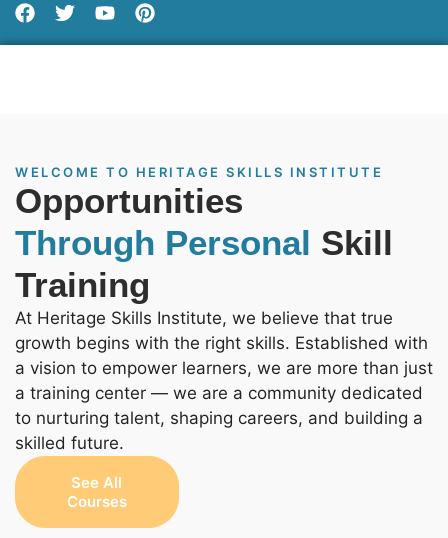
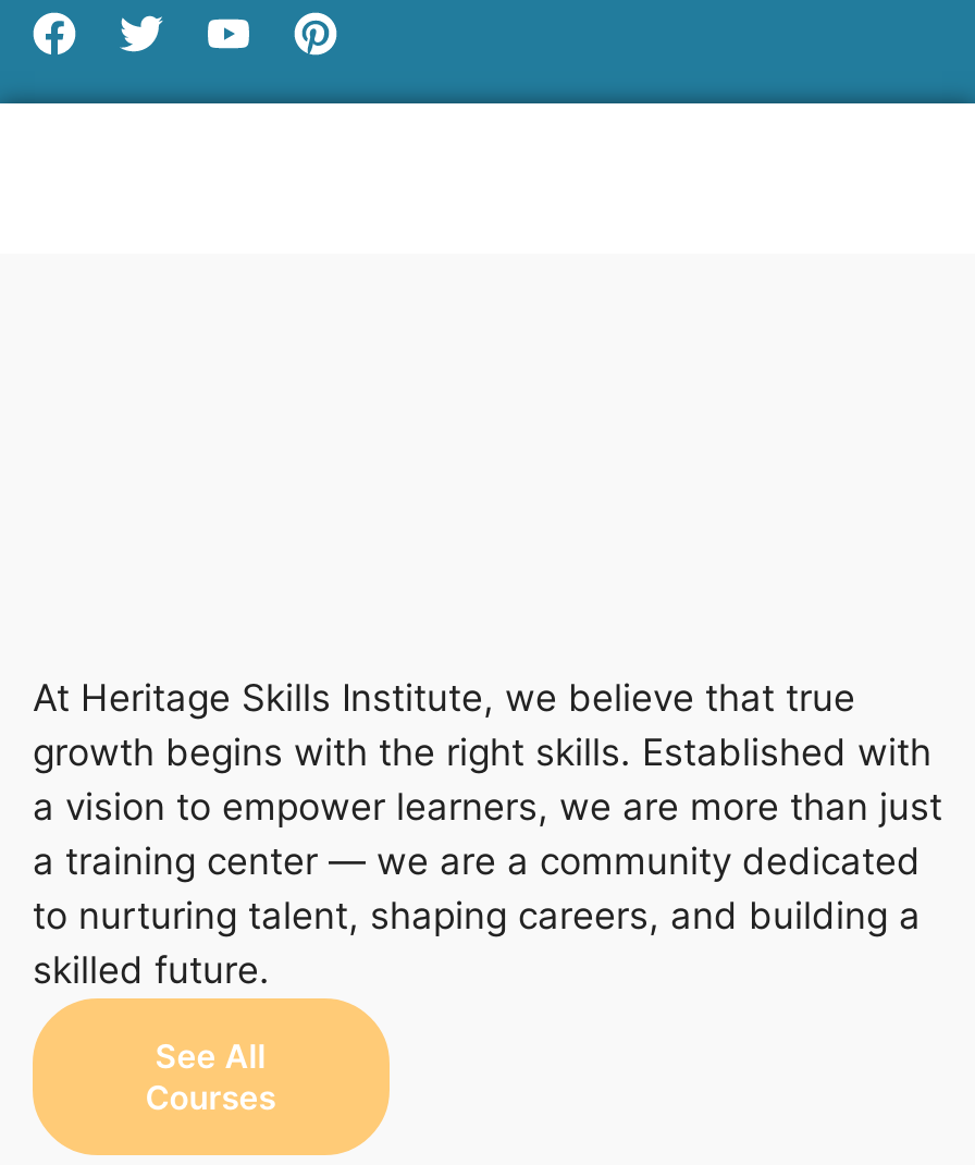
- WELCOME TO HERITAGE SKILLS INSTITUTE
- Opportunities
- Through Personal Skill
- Training
